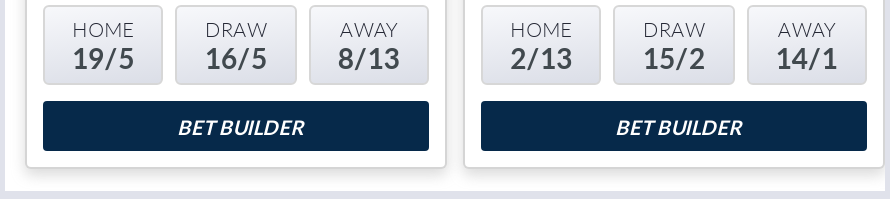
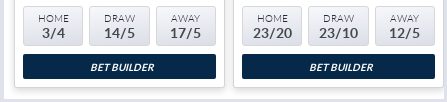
- 19/5
+ 3/4

- 16/5
+ 14/5

- 8/13
+ 17/5

- 2/13
+ 23/20

- 15/2
+ 23/10

- 14/1
+ 12/5
